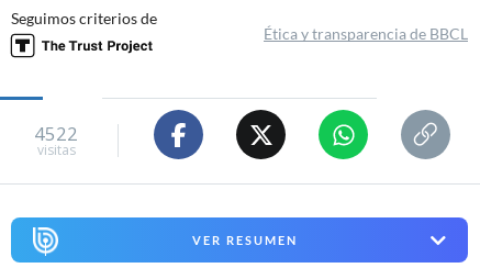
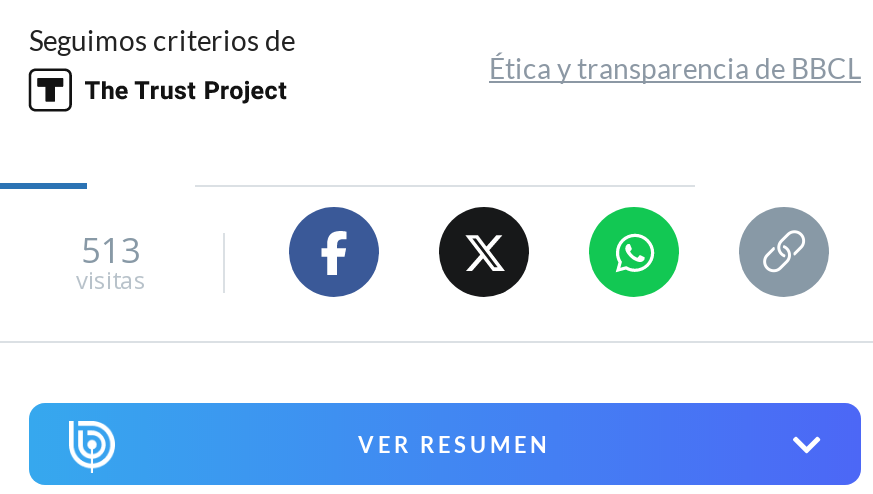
- 4522
+ 513
